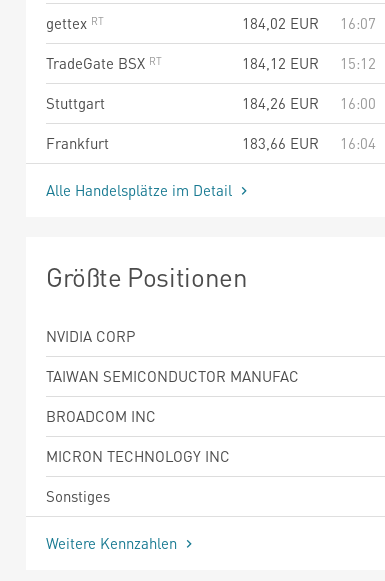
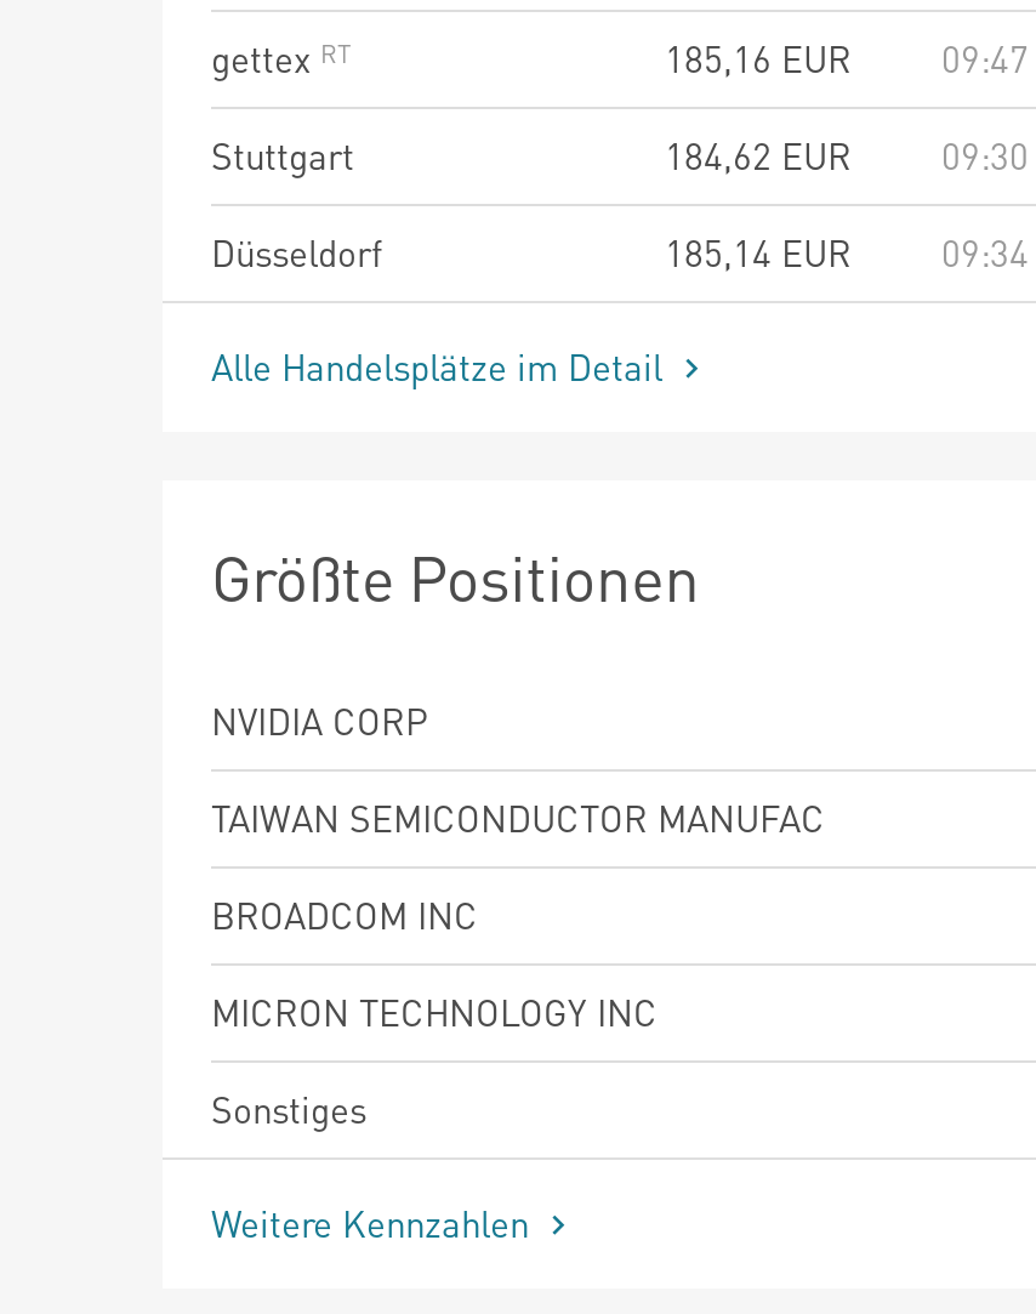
- 184,02 EUR
- 16:07
- TradeGate BSX
- 184,12 EUR
- 15:12
+ 185,16 EUR
+ 09:47

- 184,26 EUR
- 16:00
+ 184,62 EUR
+ 09:30

- Frankfurt
- 183,66 EUR
- 16:04
+ Düsseldorf
+ 185,14 EUR
+ 09:34
